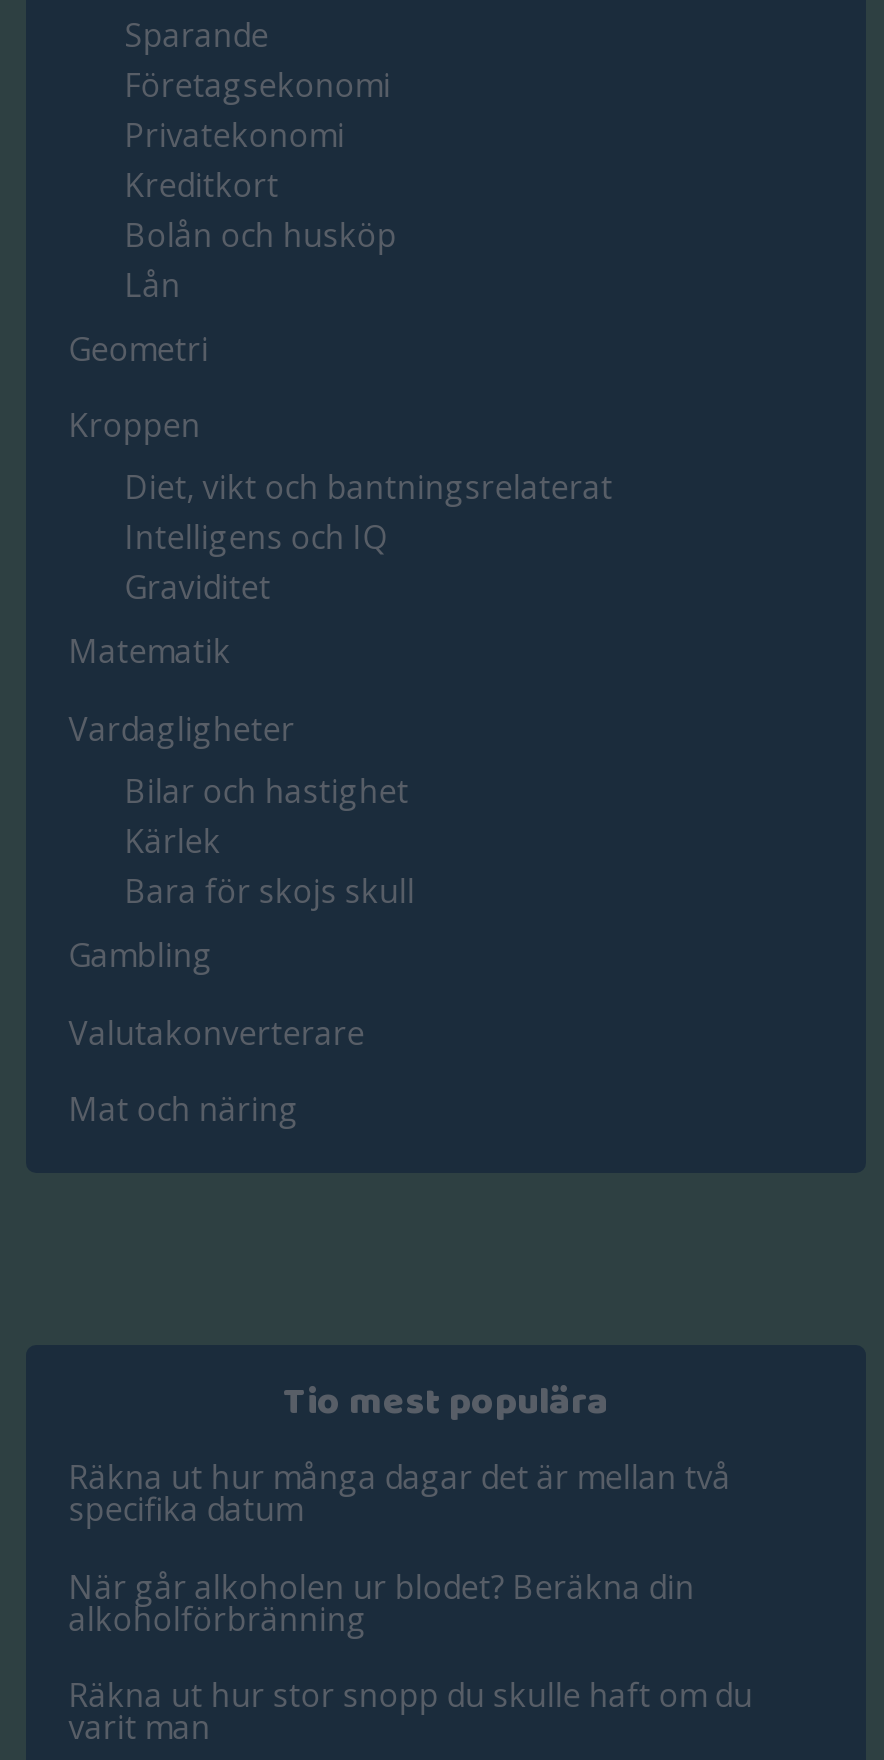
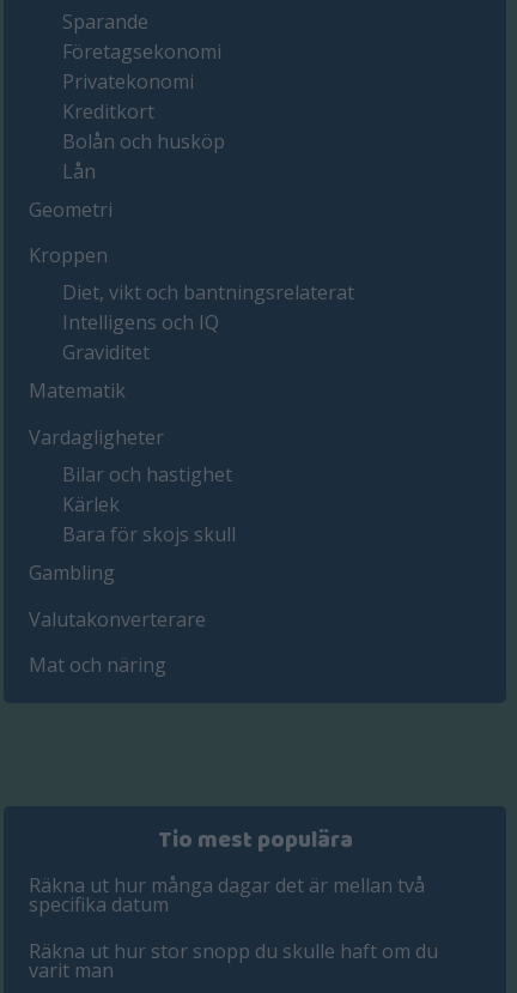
- När går alkoholen ur blodet? Beräkna din
- alkoholförbränning
